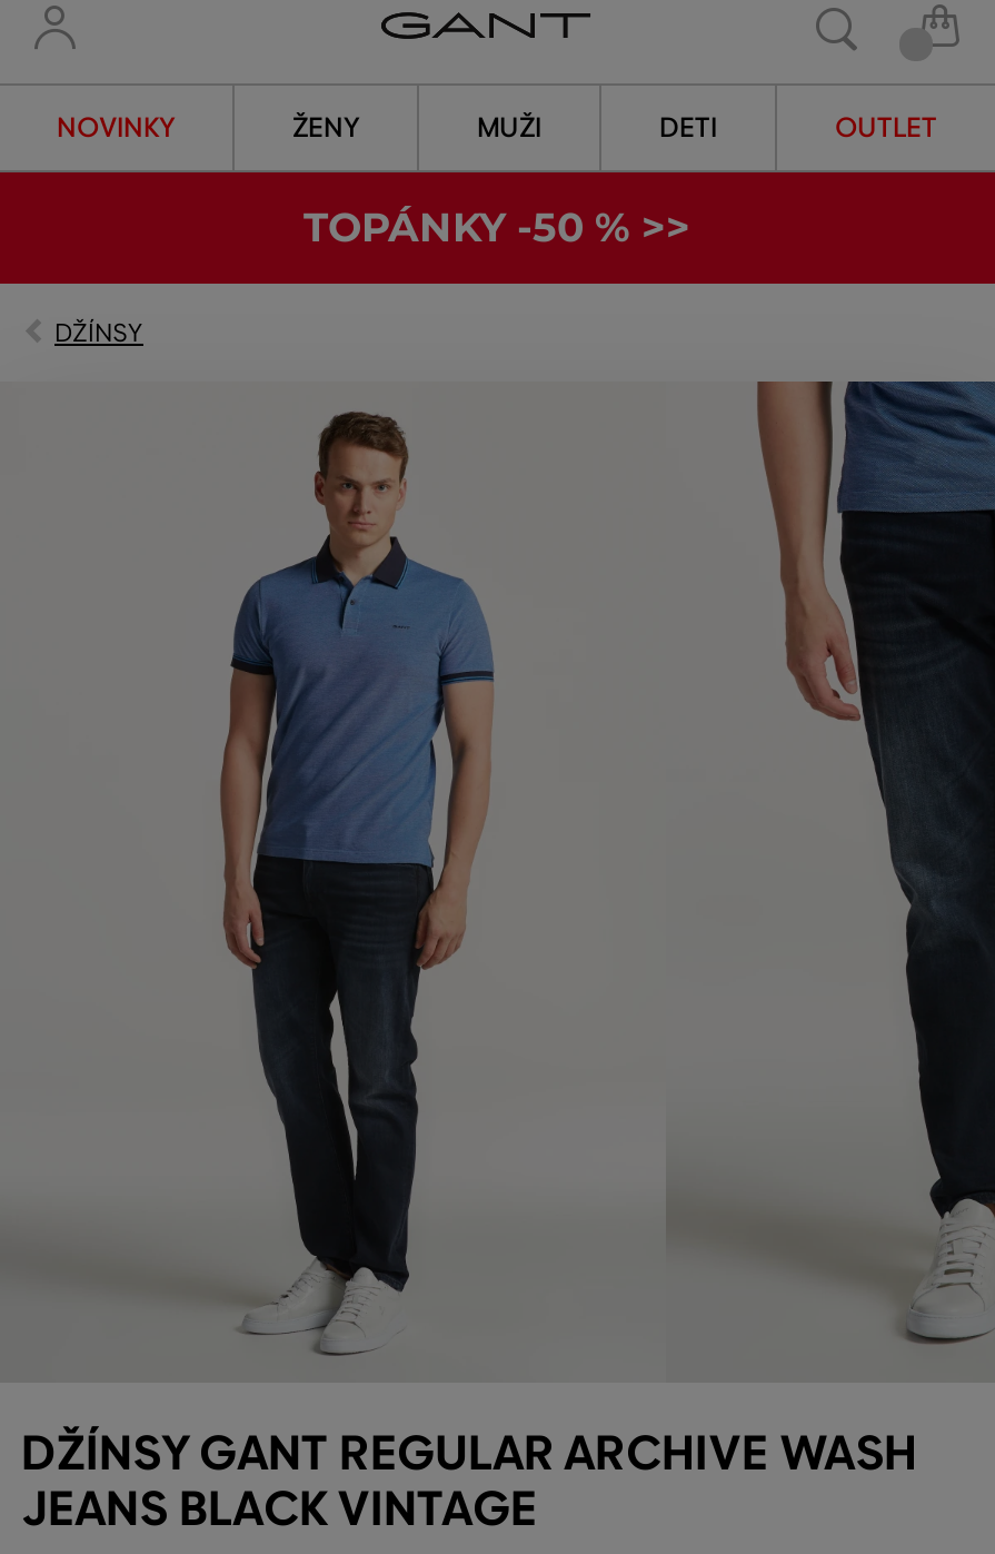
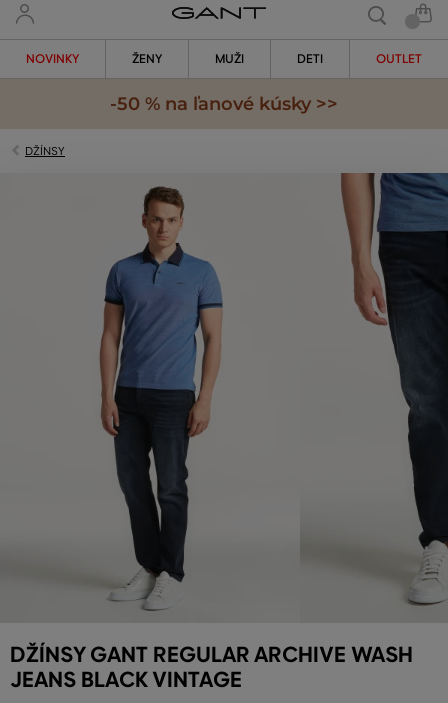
- TOPÁNKY -50 % >>
+ -50 % na ľanové kúsky >>
